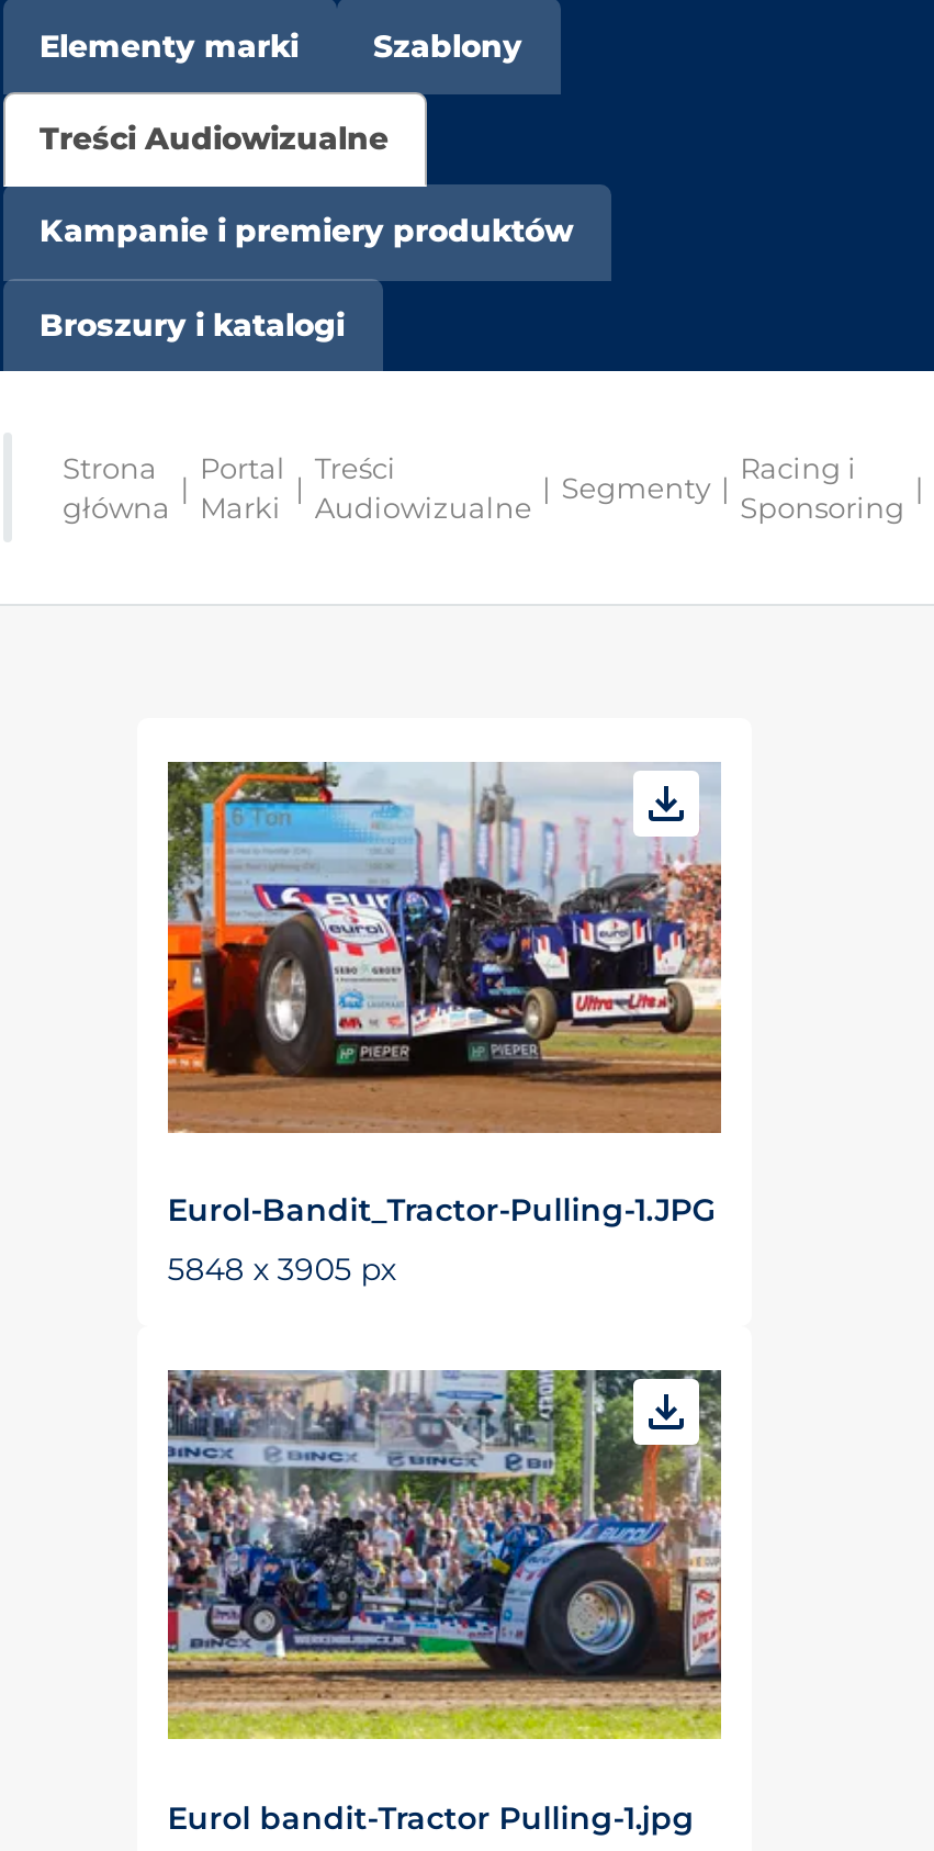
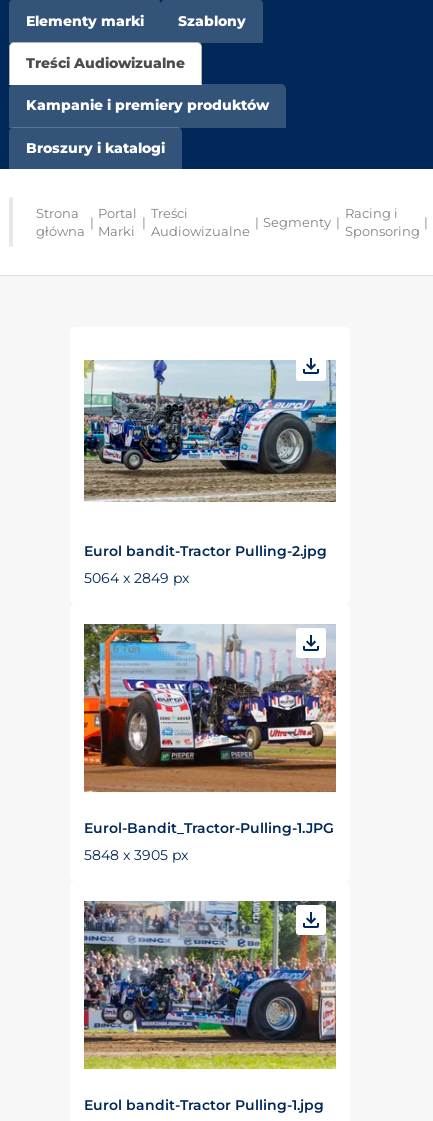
+ [image]
+ Eurol bandit-Tractor Pulling-2.jpg
+ 5064 x 2849 px
